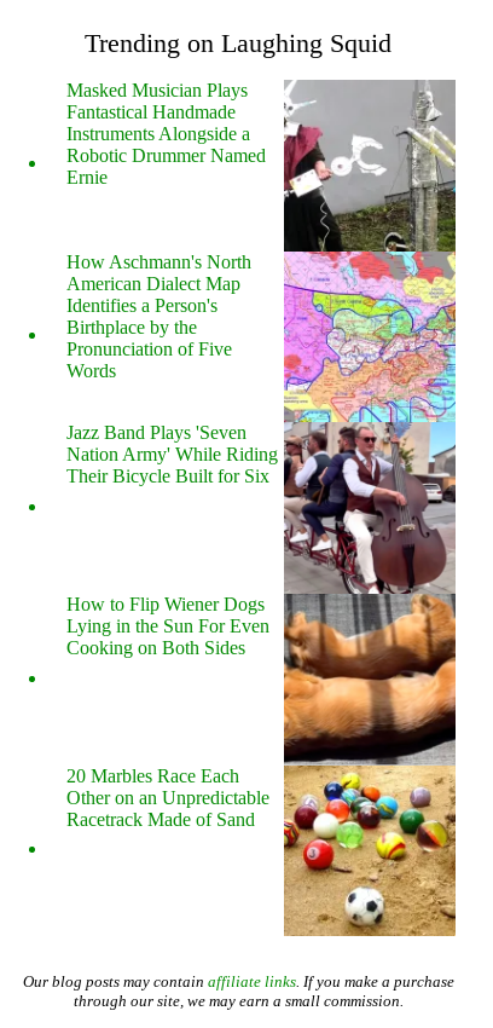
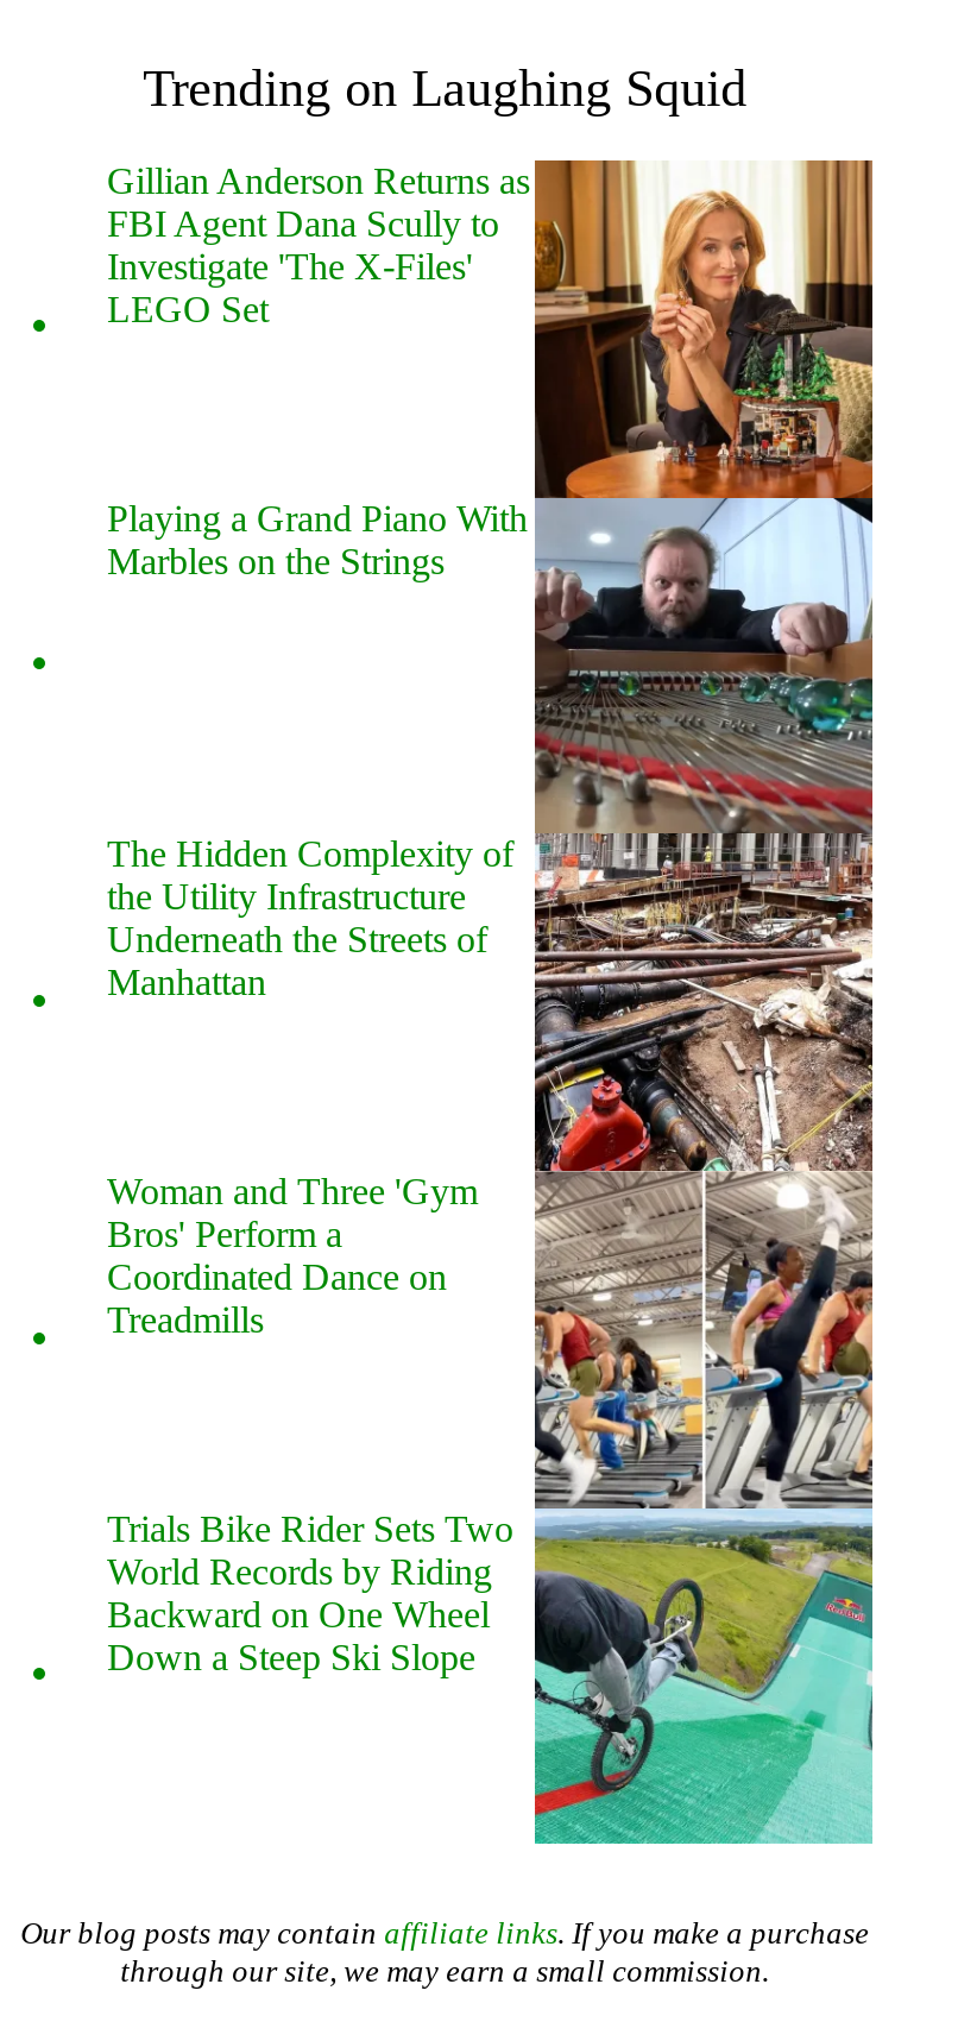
- Masked Musician Plays
- Fantastical Handmade
- Instruments Alongside a
- Robotic Drummer Named
- Ernie
+ Gillian Anderson Returns as
+ FBI Agent Dana Scully to
+ Investigate 'The X-Files'
+ LEGO Set

- [image]
- Jazz Band Plays 'Seven
- Nation Army' While Riding
- Their Bicycle Built for Six
+ [image]
+ The Hidden Complexity of
+ the Utility Infrastructure
+ Underneath the Streets of
+ Manhattan

- How Aschmann's North
- American Dialect Map
- Identifies a Person's
- Birthplace by the
- Pronunciation of Five
- Words
+ Playing a Grand Piano With
+ Marbles on the Strings

- How to Flip Wiener Dogs
- Lying in the Sun For Even
- Cooking on Both Sides
+ Woman and Three 'Gym
+ Bros' Perform a
+ Coordinated Dance on
+ Treadmills

- 20 Marbles Race Each
- Other on an Unpredictable
- Racetrack Made of Sand
+ Trials Bike Rider Sets Two
+ World Records by Riding
+ Backward on One Wheel
+ Down a Steep Ski Slope
